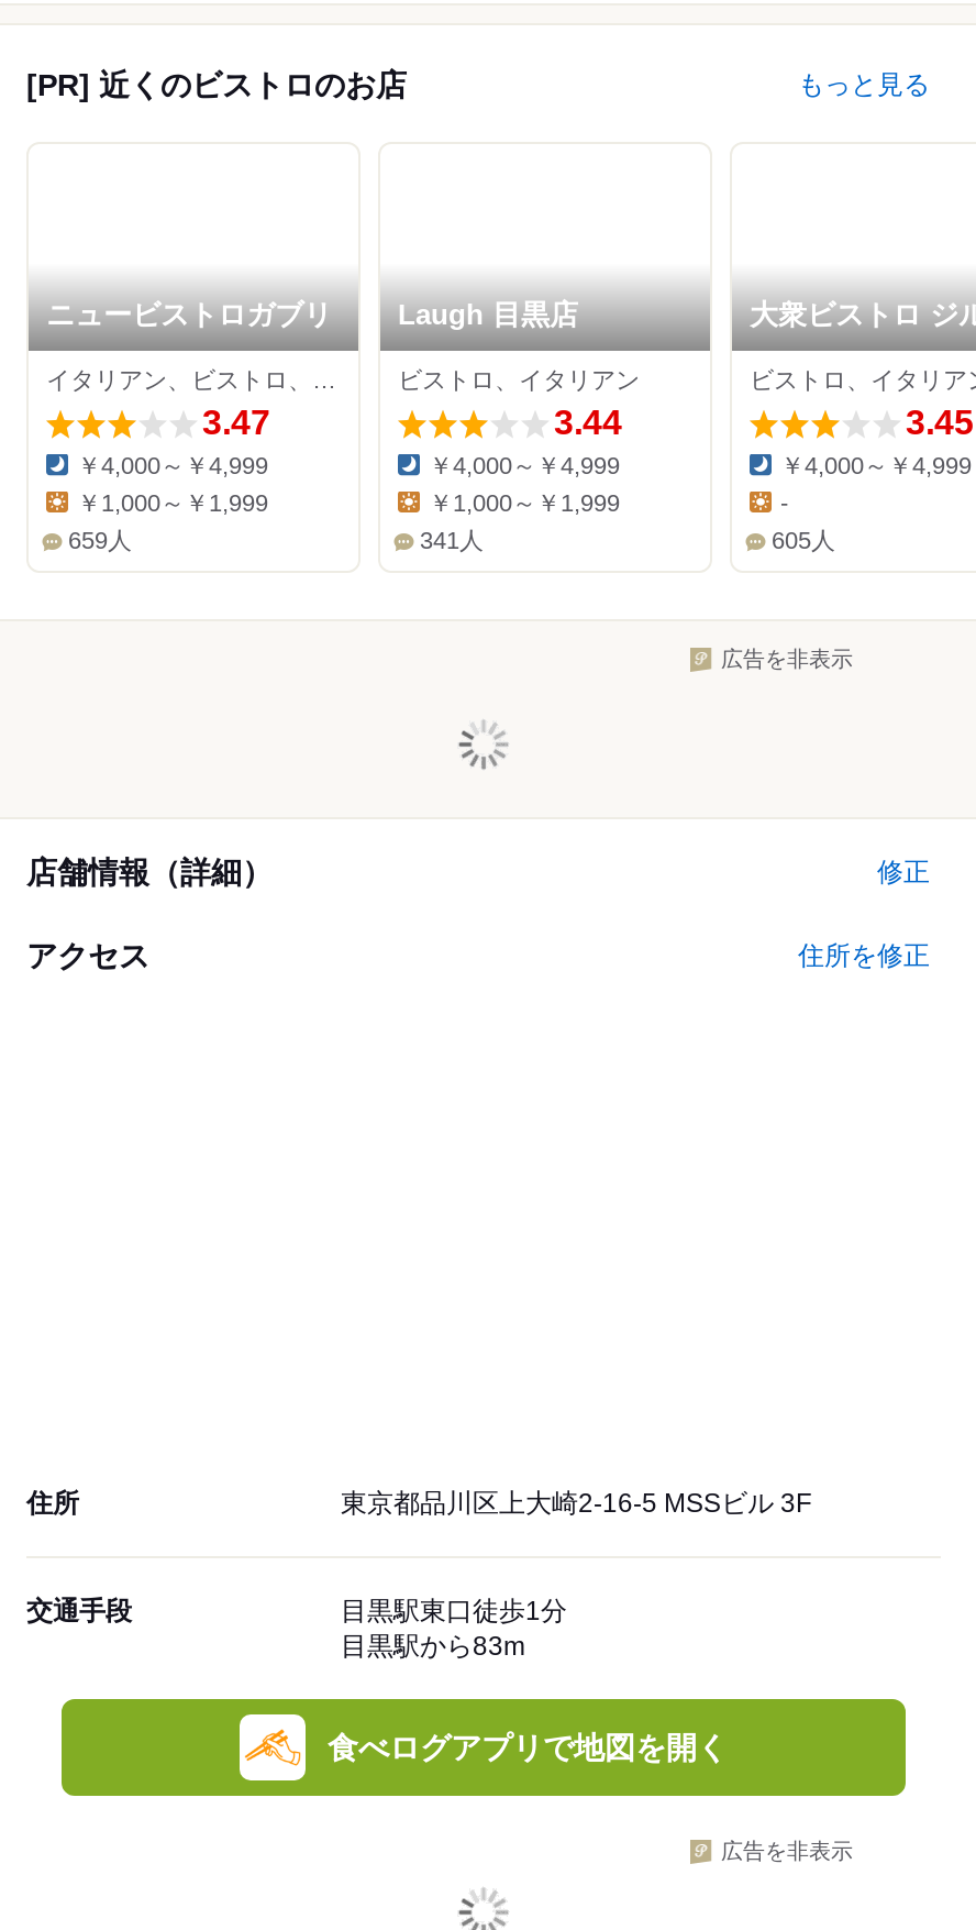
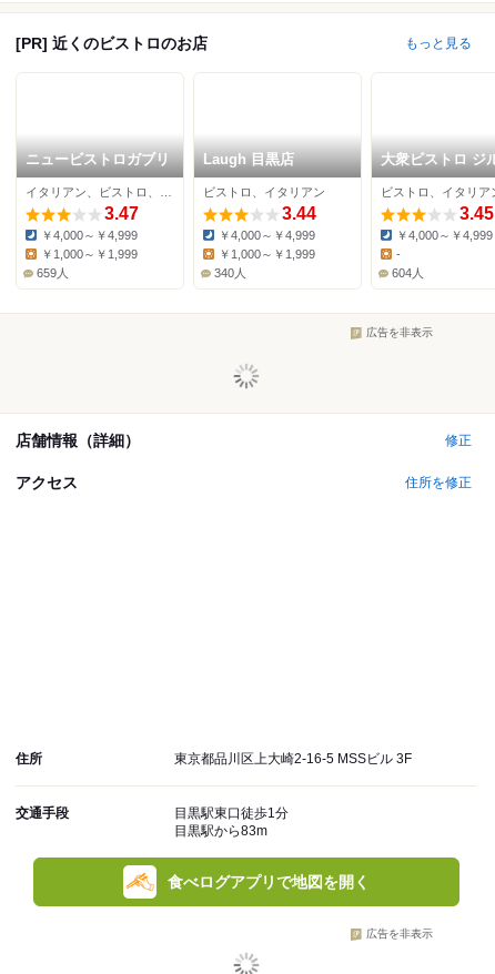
- 341人
+ 340人

- 605人
+ 604人
